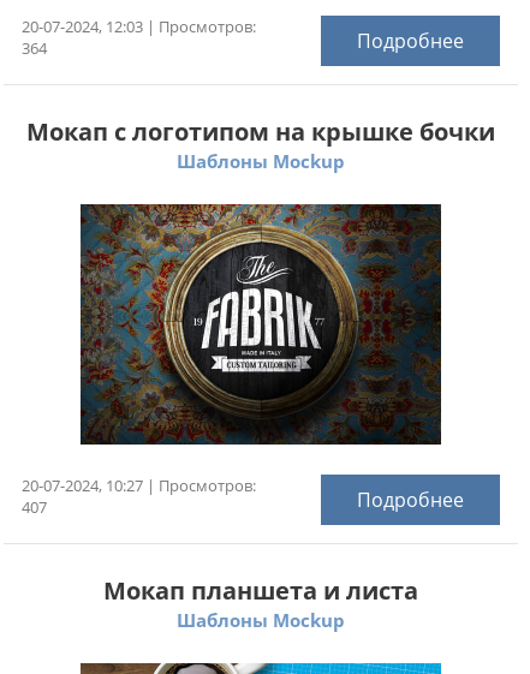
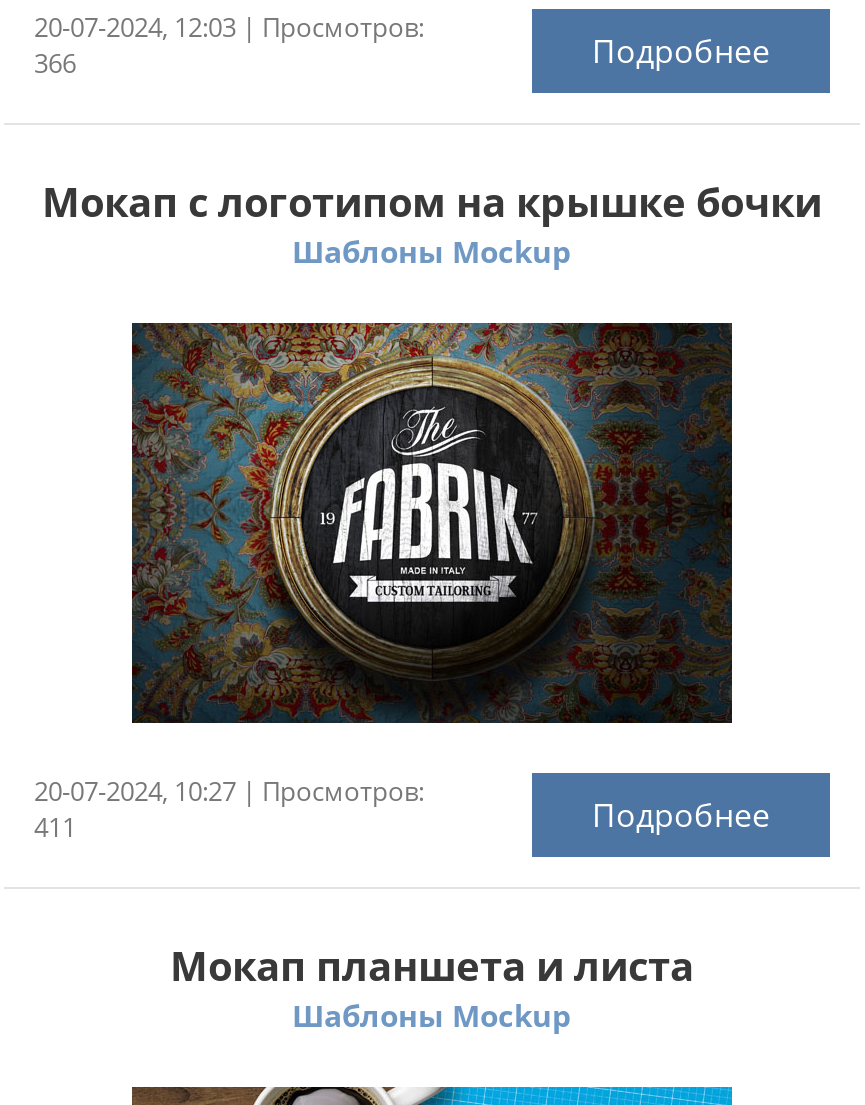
- 364
+ 366

- 407
+ 411
